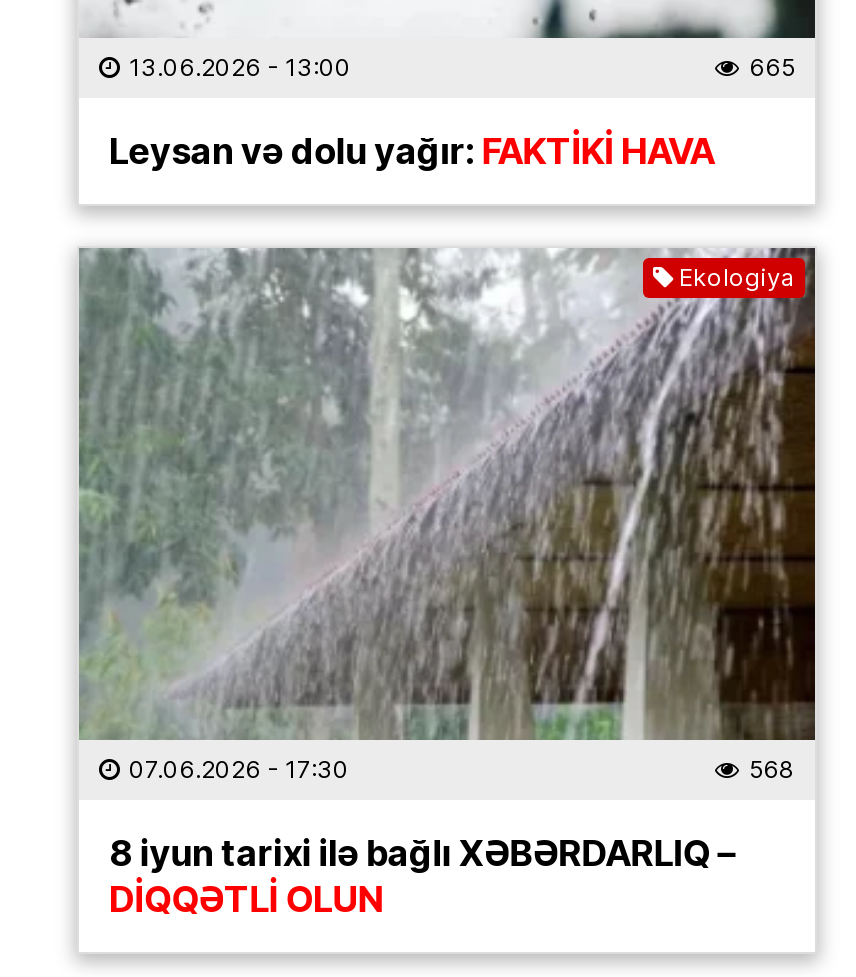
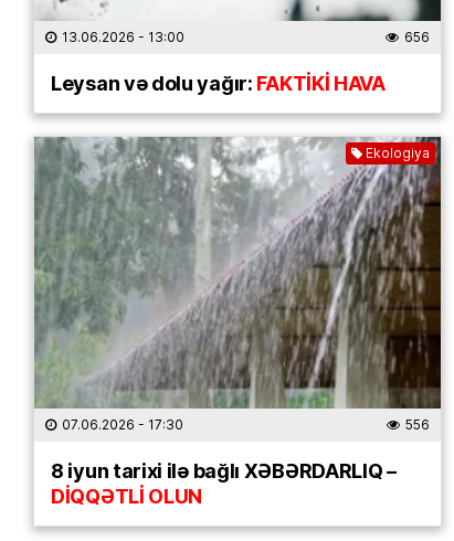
- 665
+ 656

- 568
+ 556
